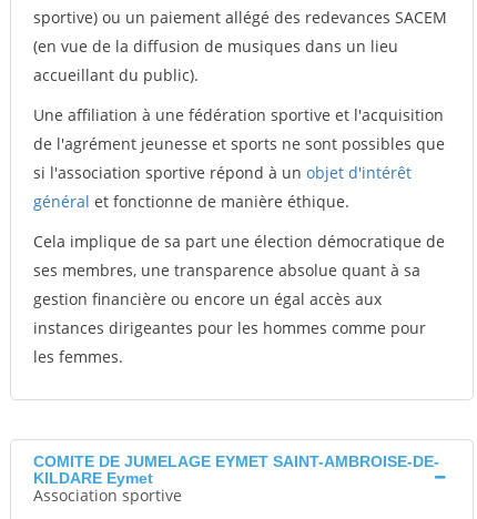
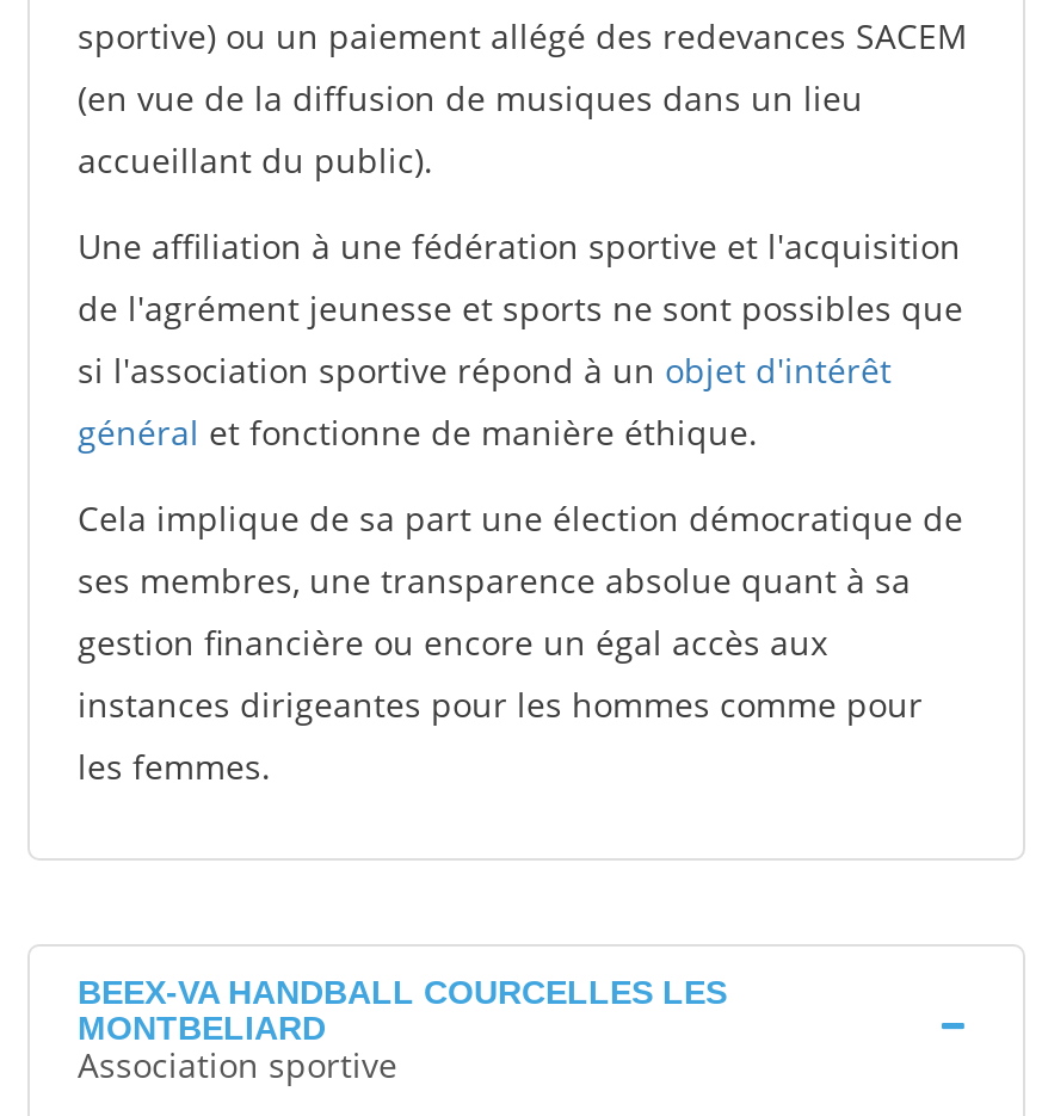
- COMITE DE JUMELAGE EYMET SAINT-AMBROISE-DE-
- KILDARE Eymet
+ BEEX-VA HANDBALL COURCELLES LES
+ MONTBELIARD
